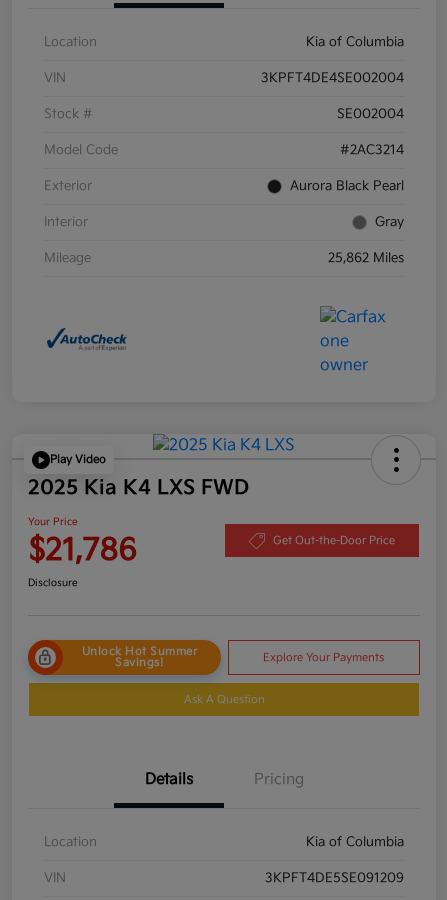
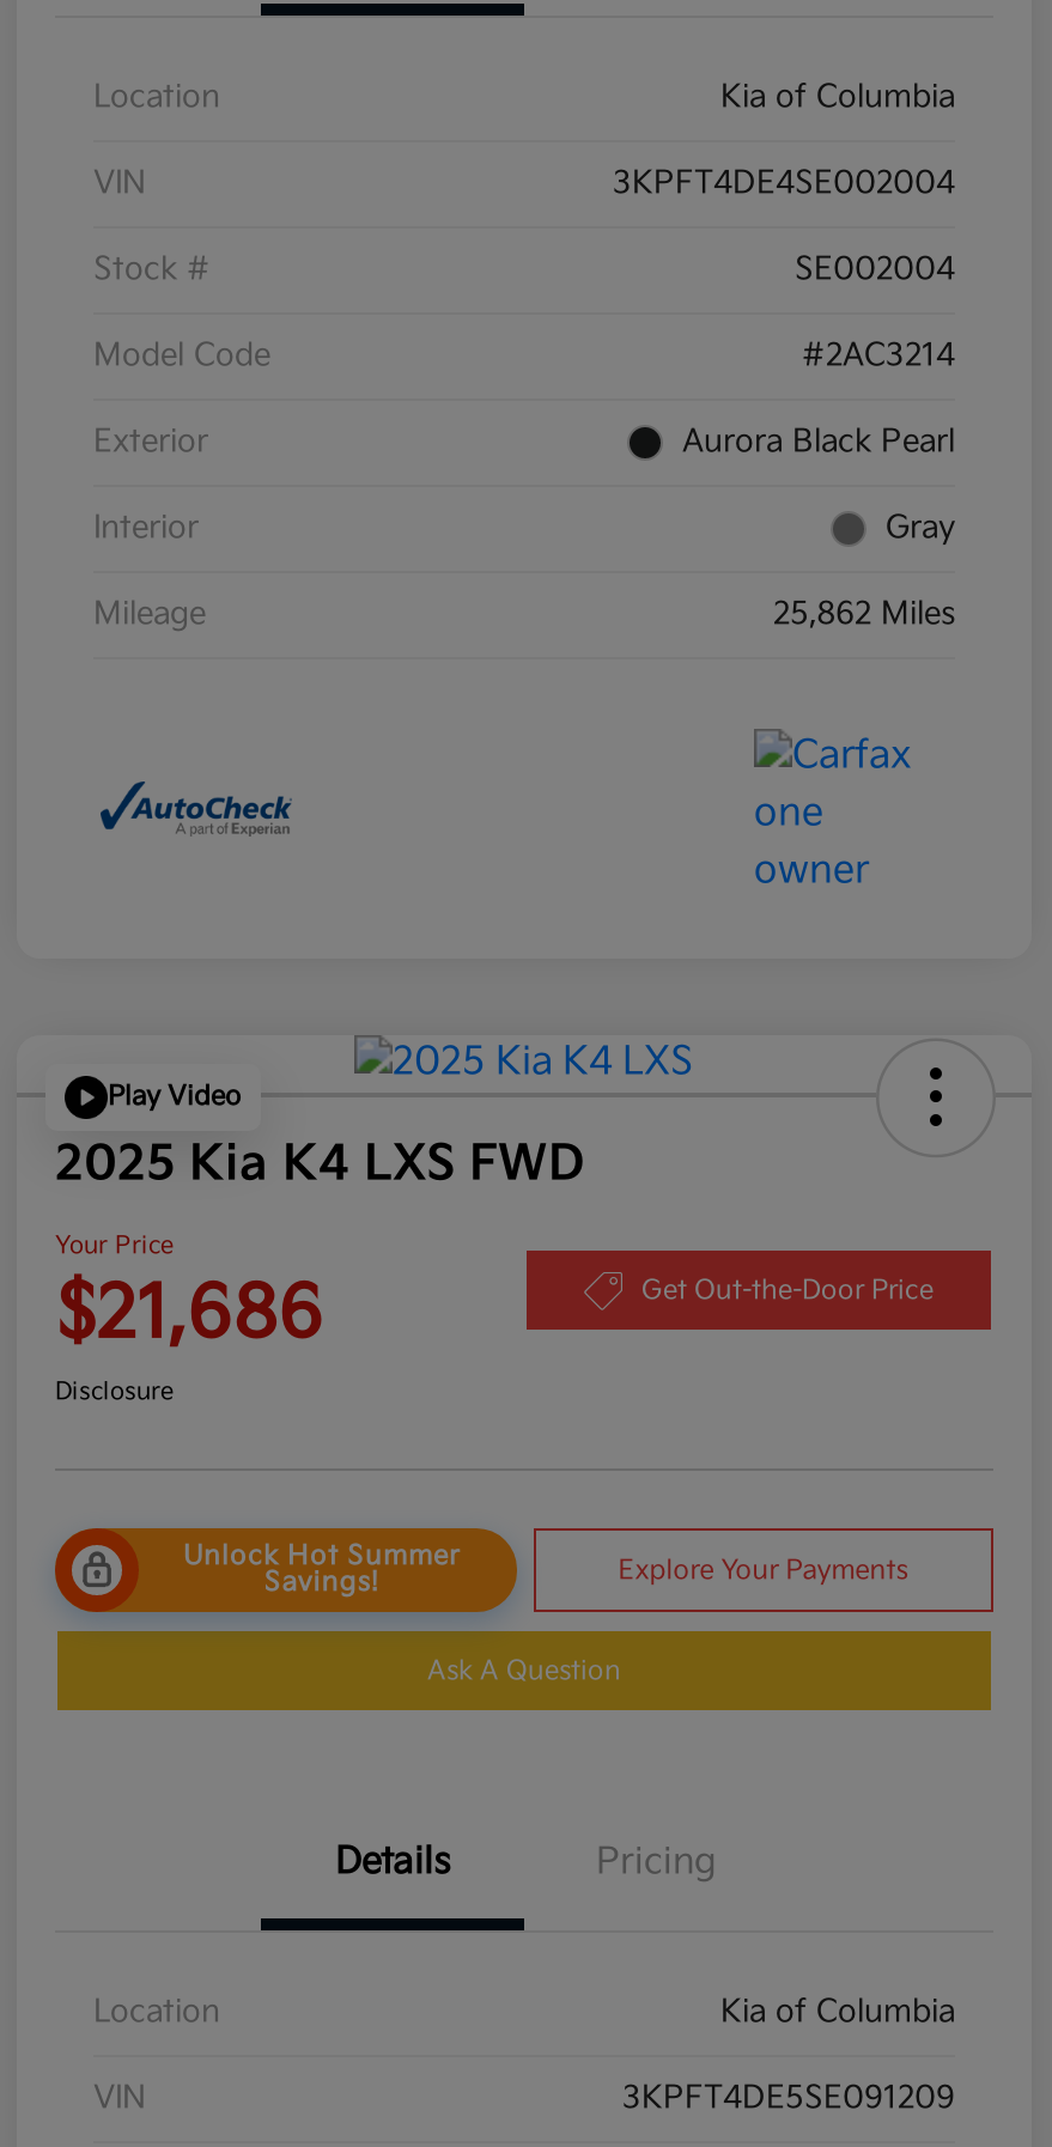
- $21,786
+ $21,686
